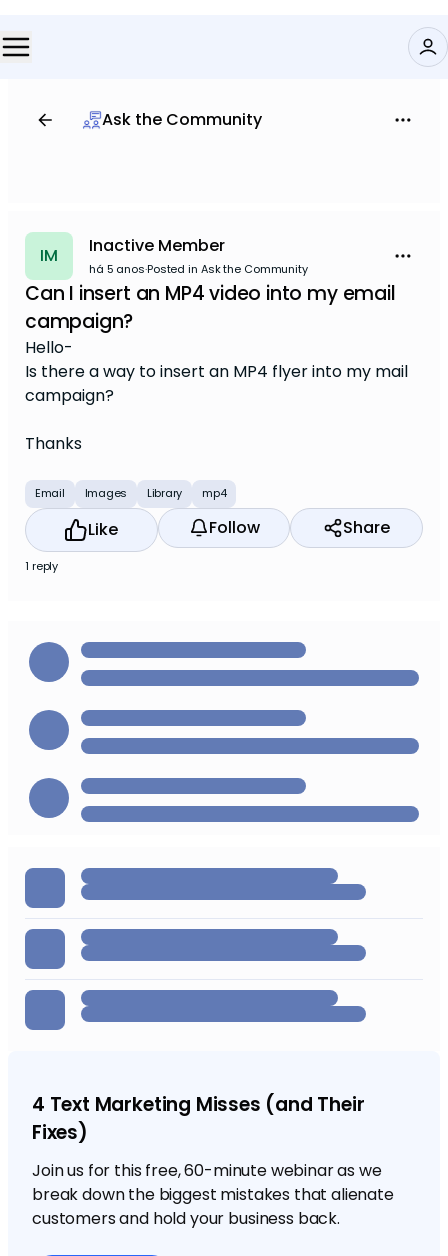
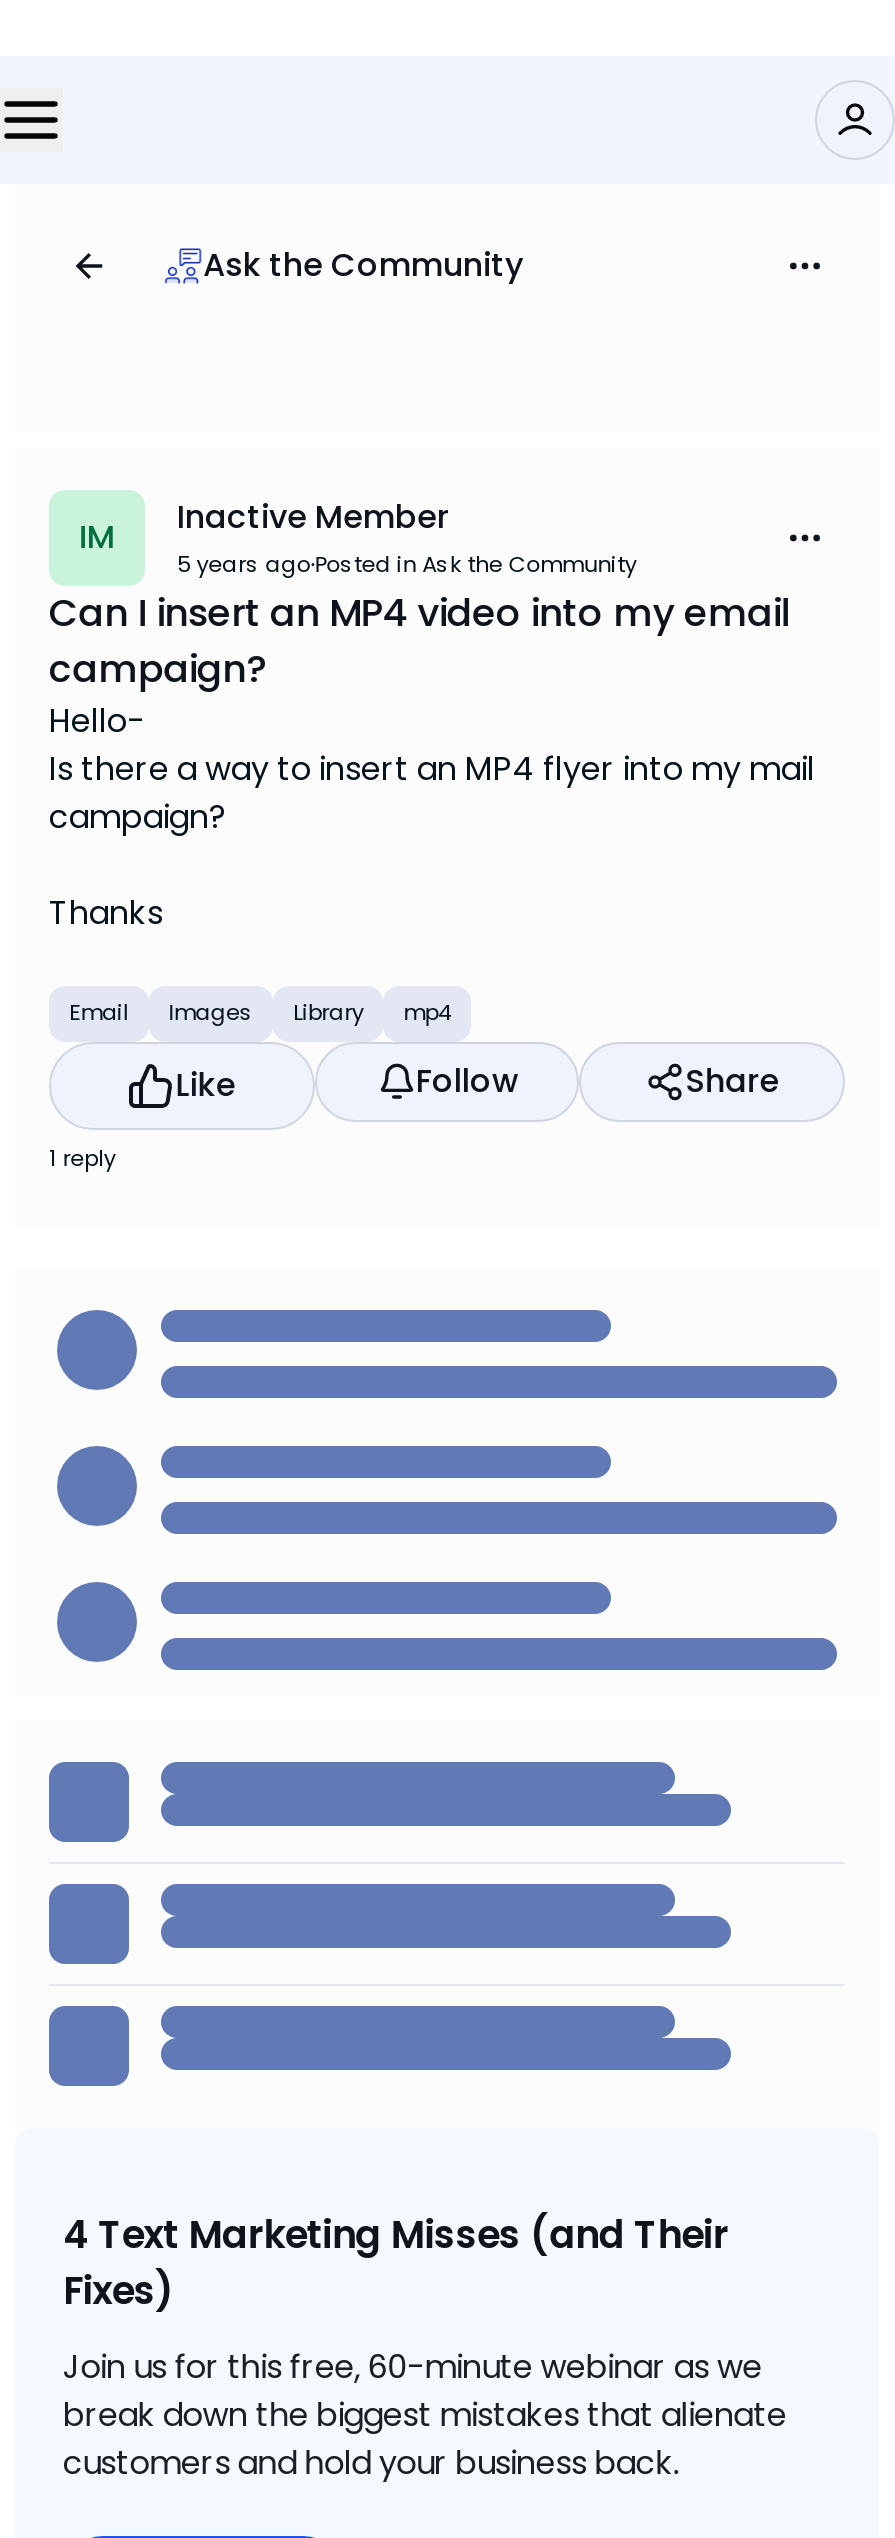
- há 5 anos Posted in Ask the Community
+ 5 years ago Posted in Ask the Community
